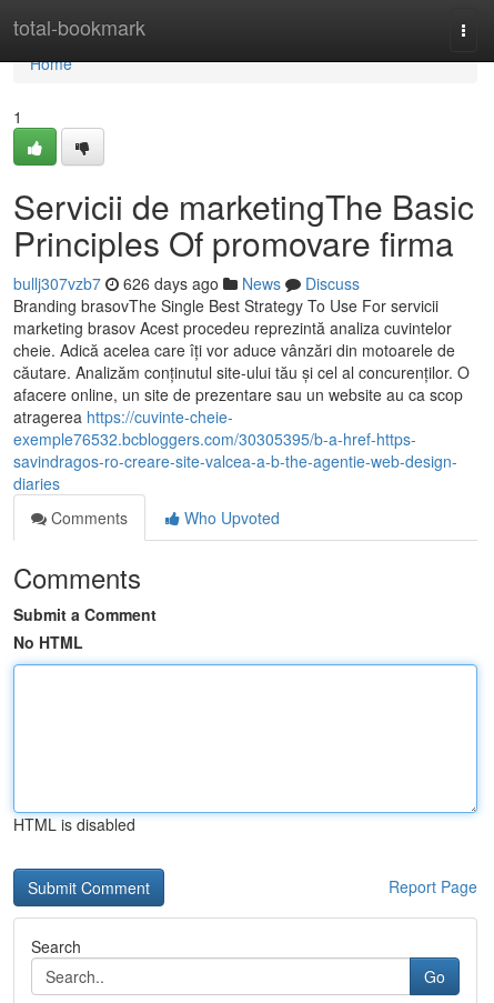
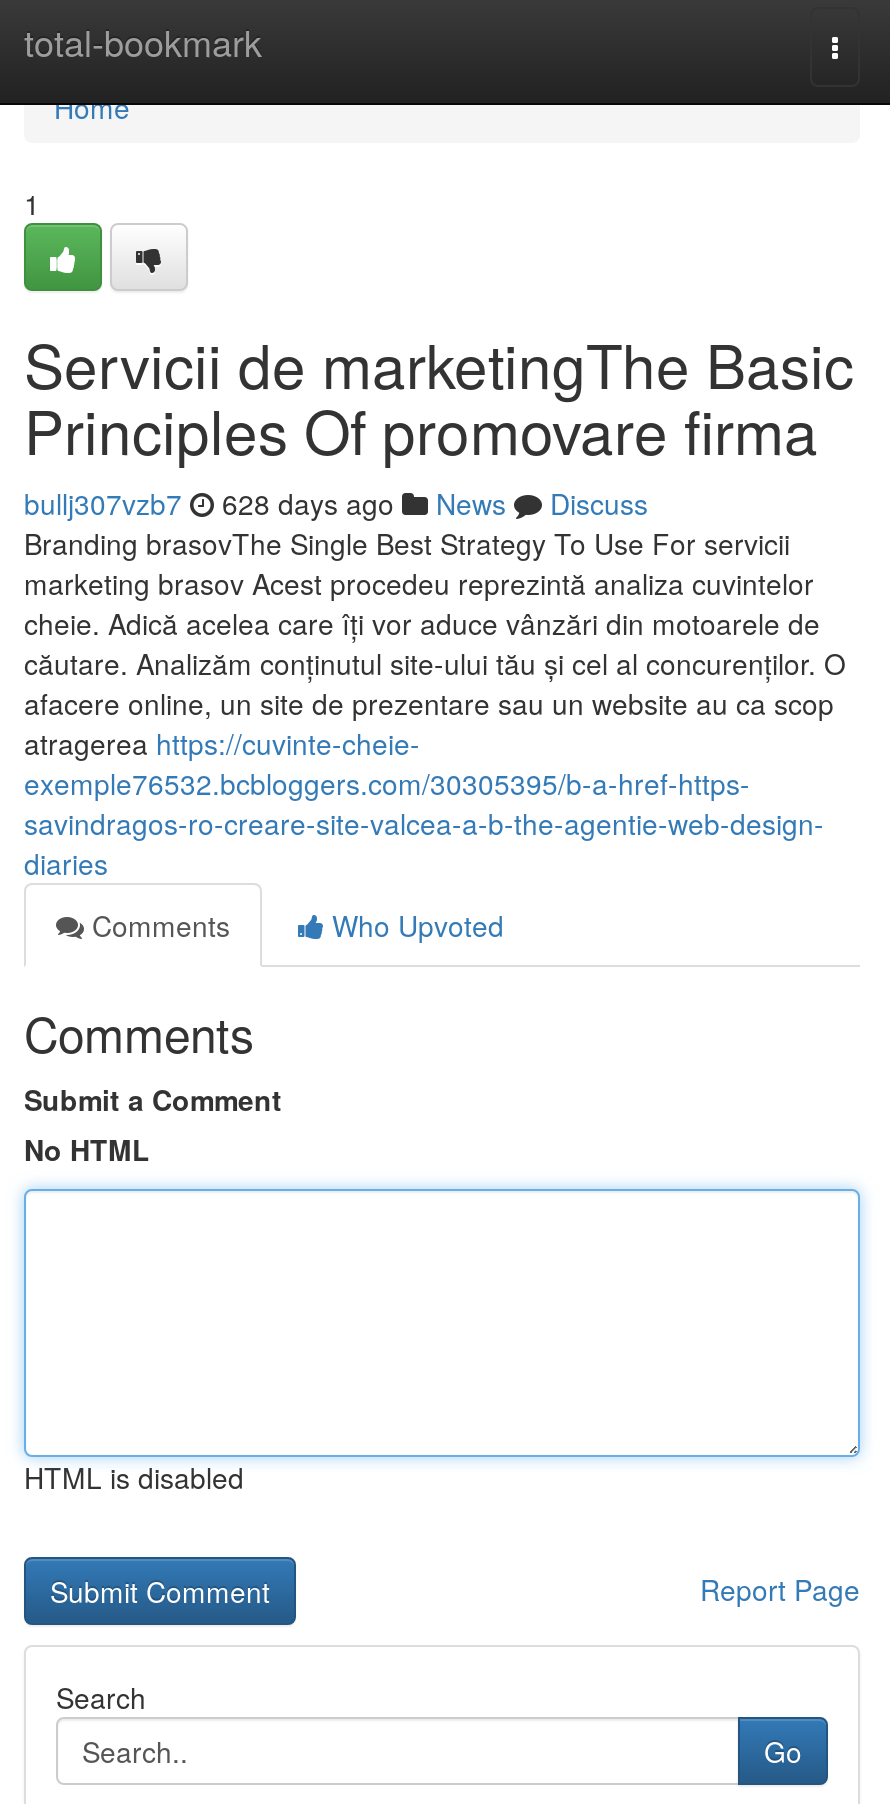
- bullj307vzb7 626 days ago News Discuss
+ bullj307vzb7 628 days ago News Discuss
